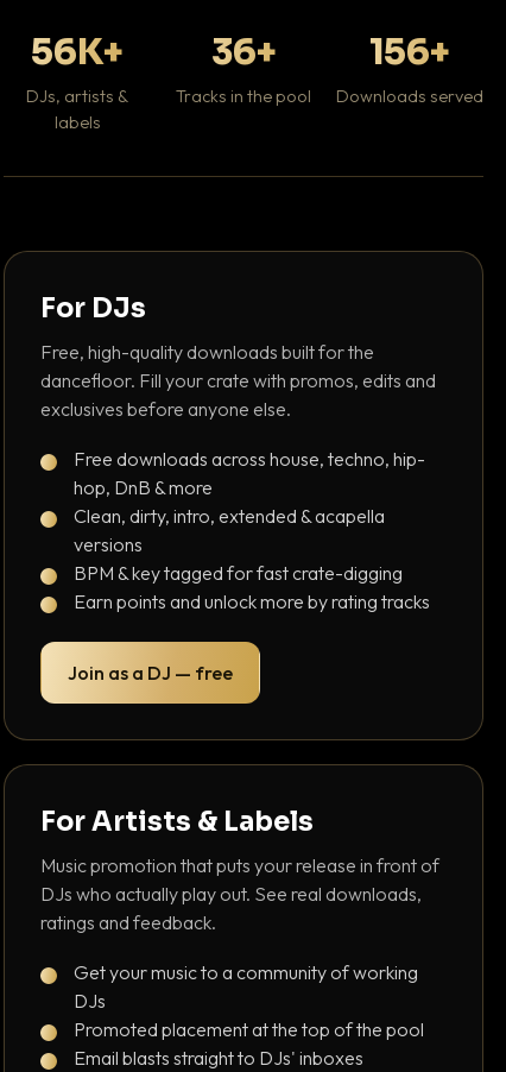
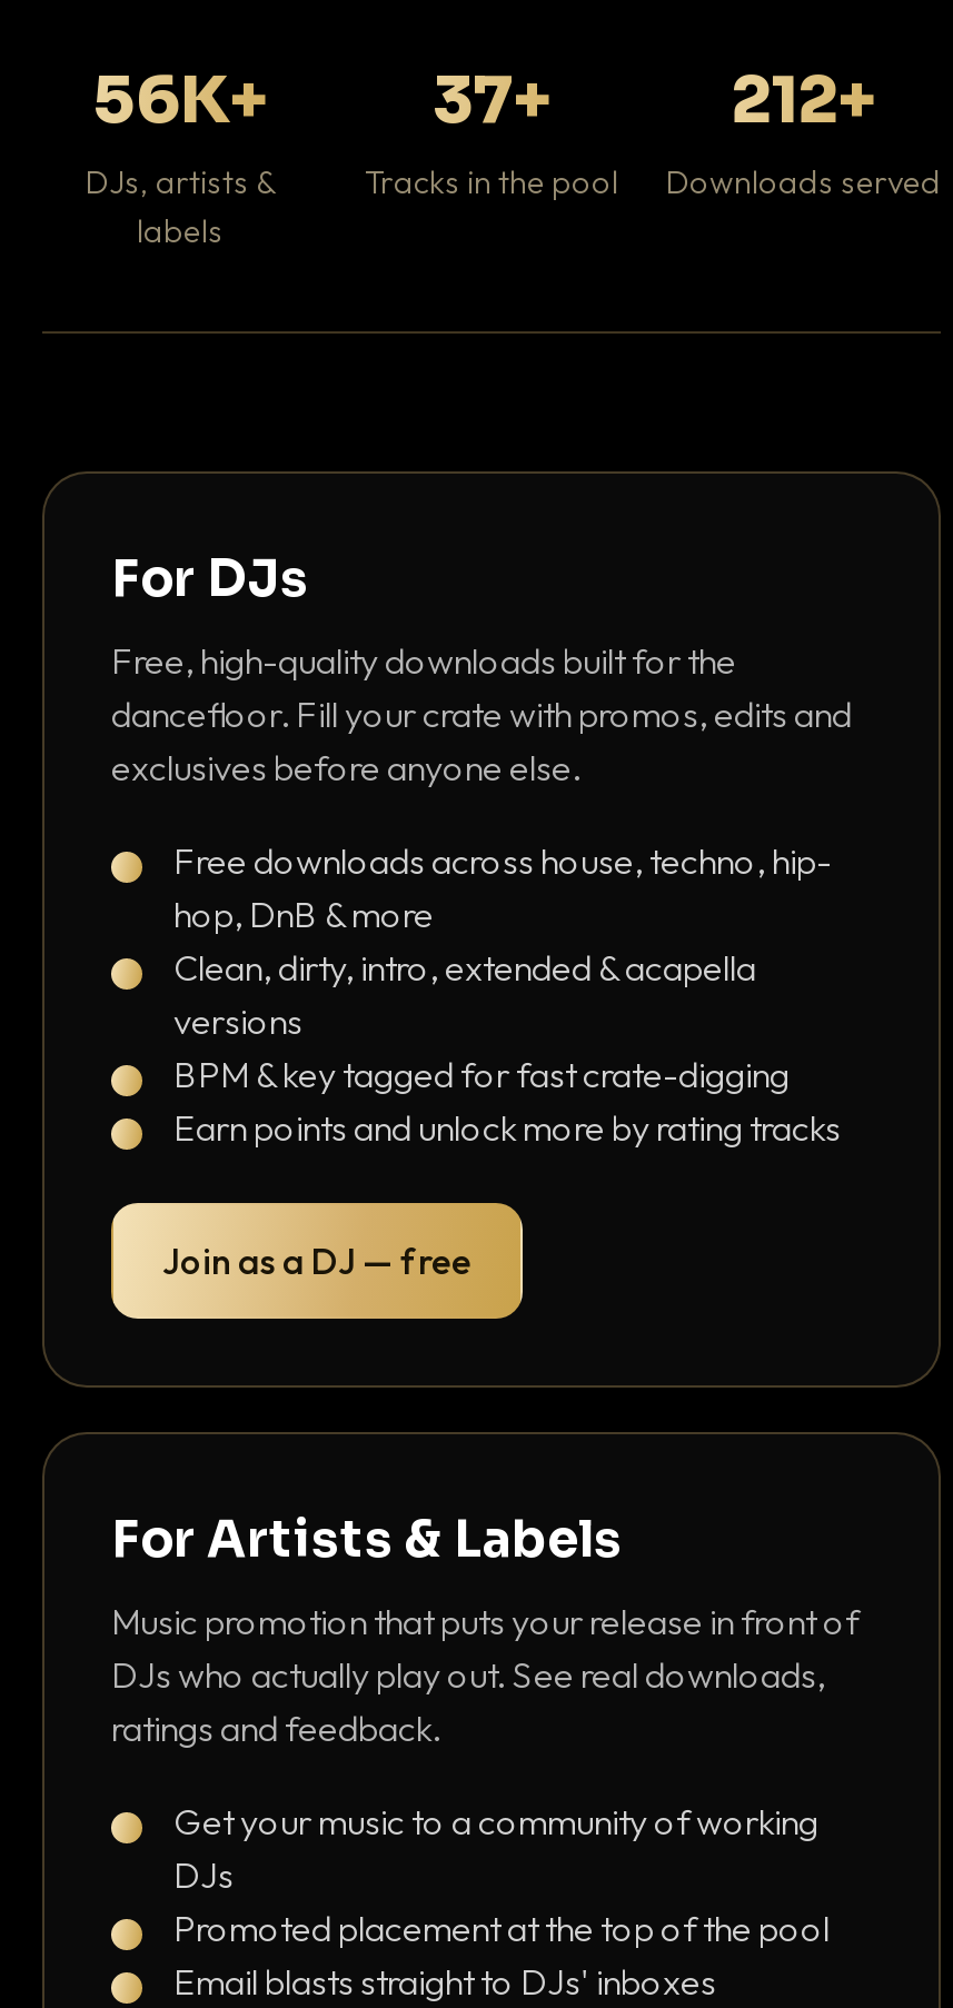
- 36+
+ 37+

- 156+
+ 212+
